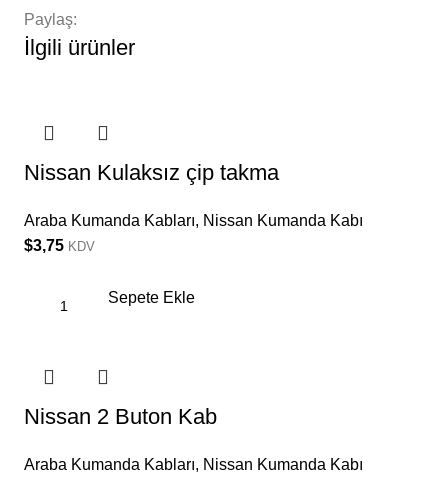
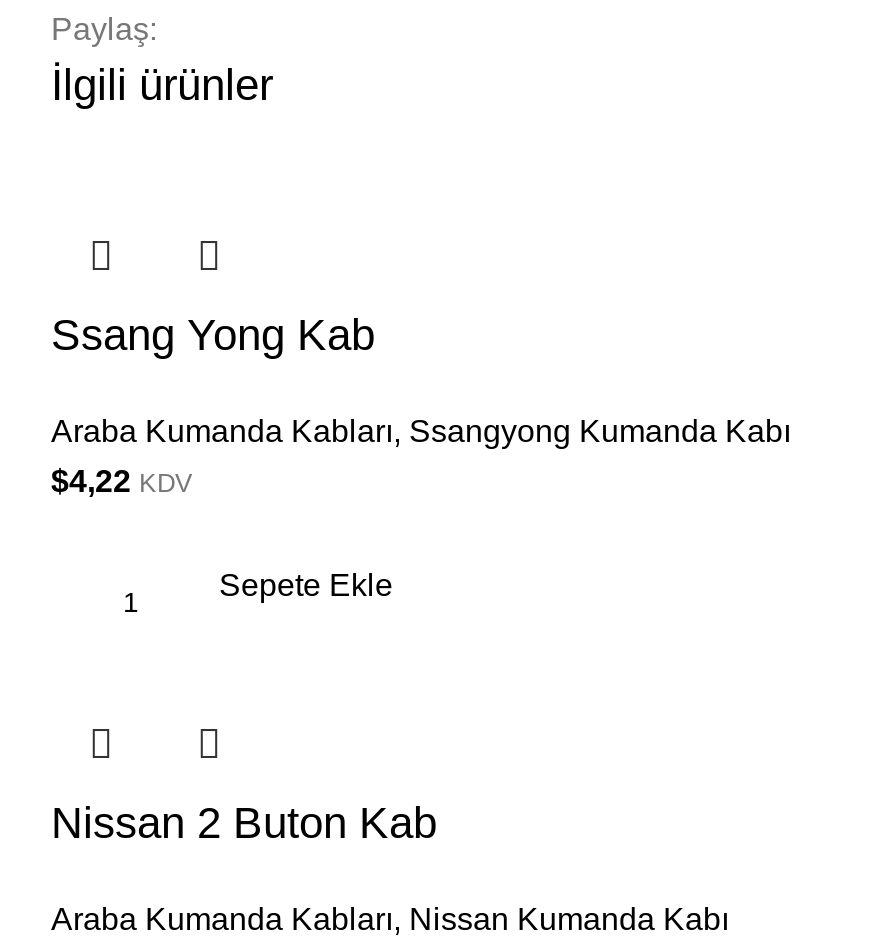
- Nissan Kulaksız çip takma
+ Ssang Yong Kab

- Araba Kumanda Kabları, Nissan Kumanda Kabı
+ Araba Kumanda Kabları, Ssangyong Kumanda Kabı

- $3,75 KDV
+ $4,22 KDV
